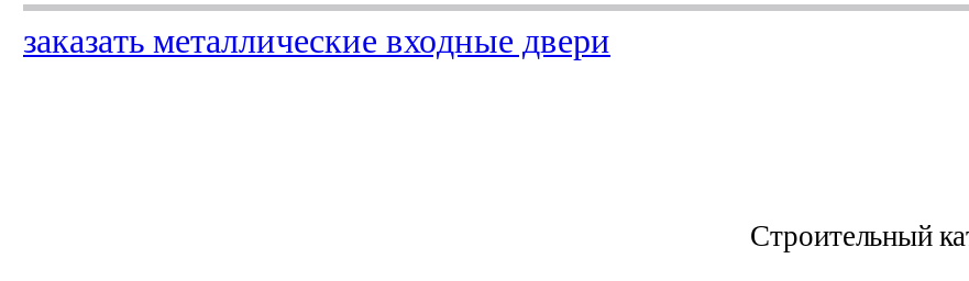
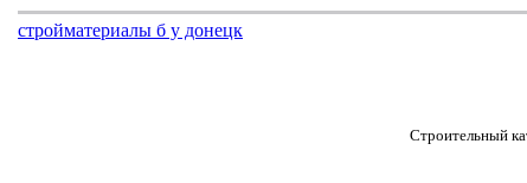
- заказать металлические входные двери
+ стройматериалы б у донецк
